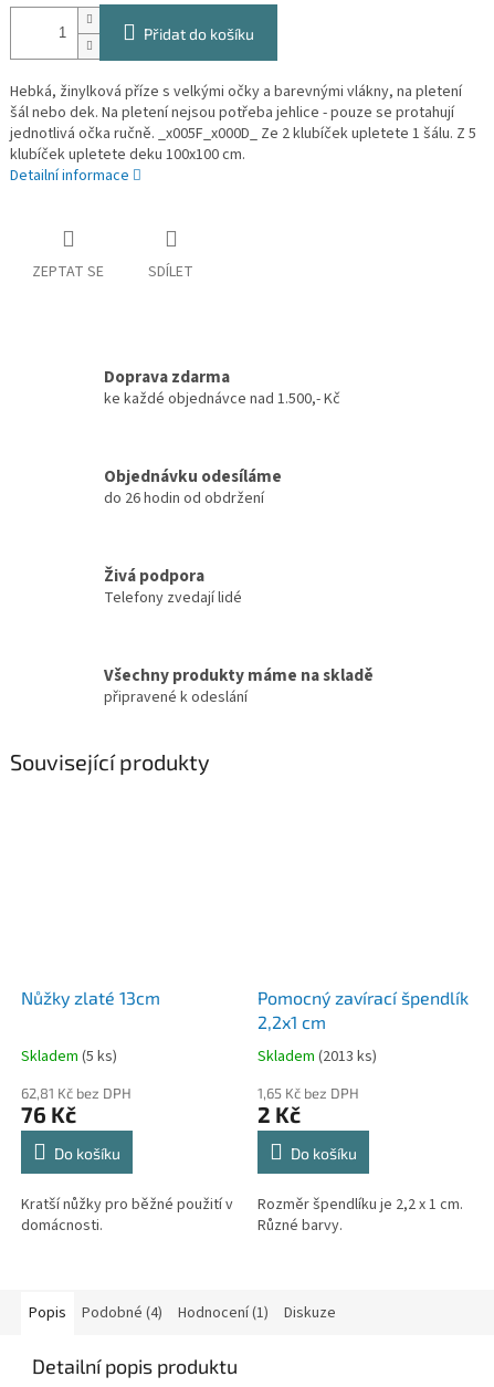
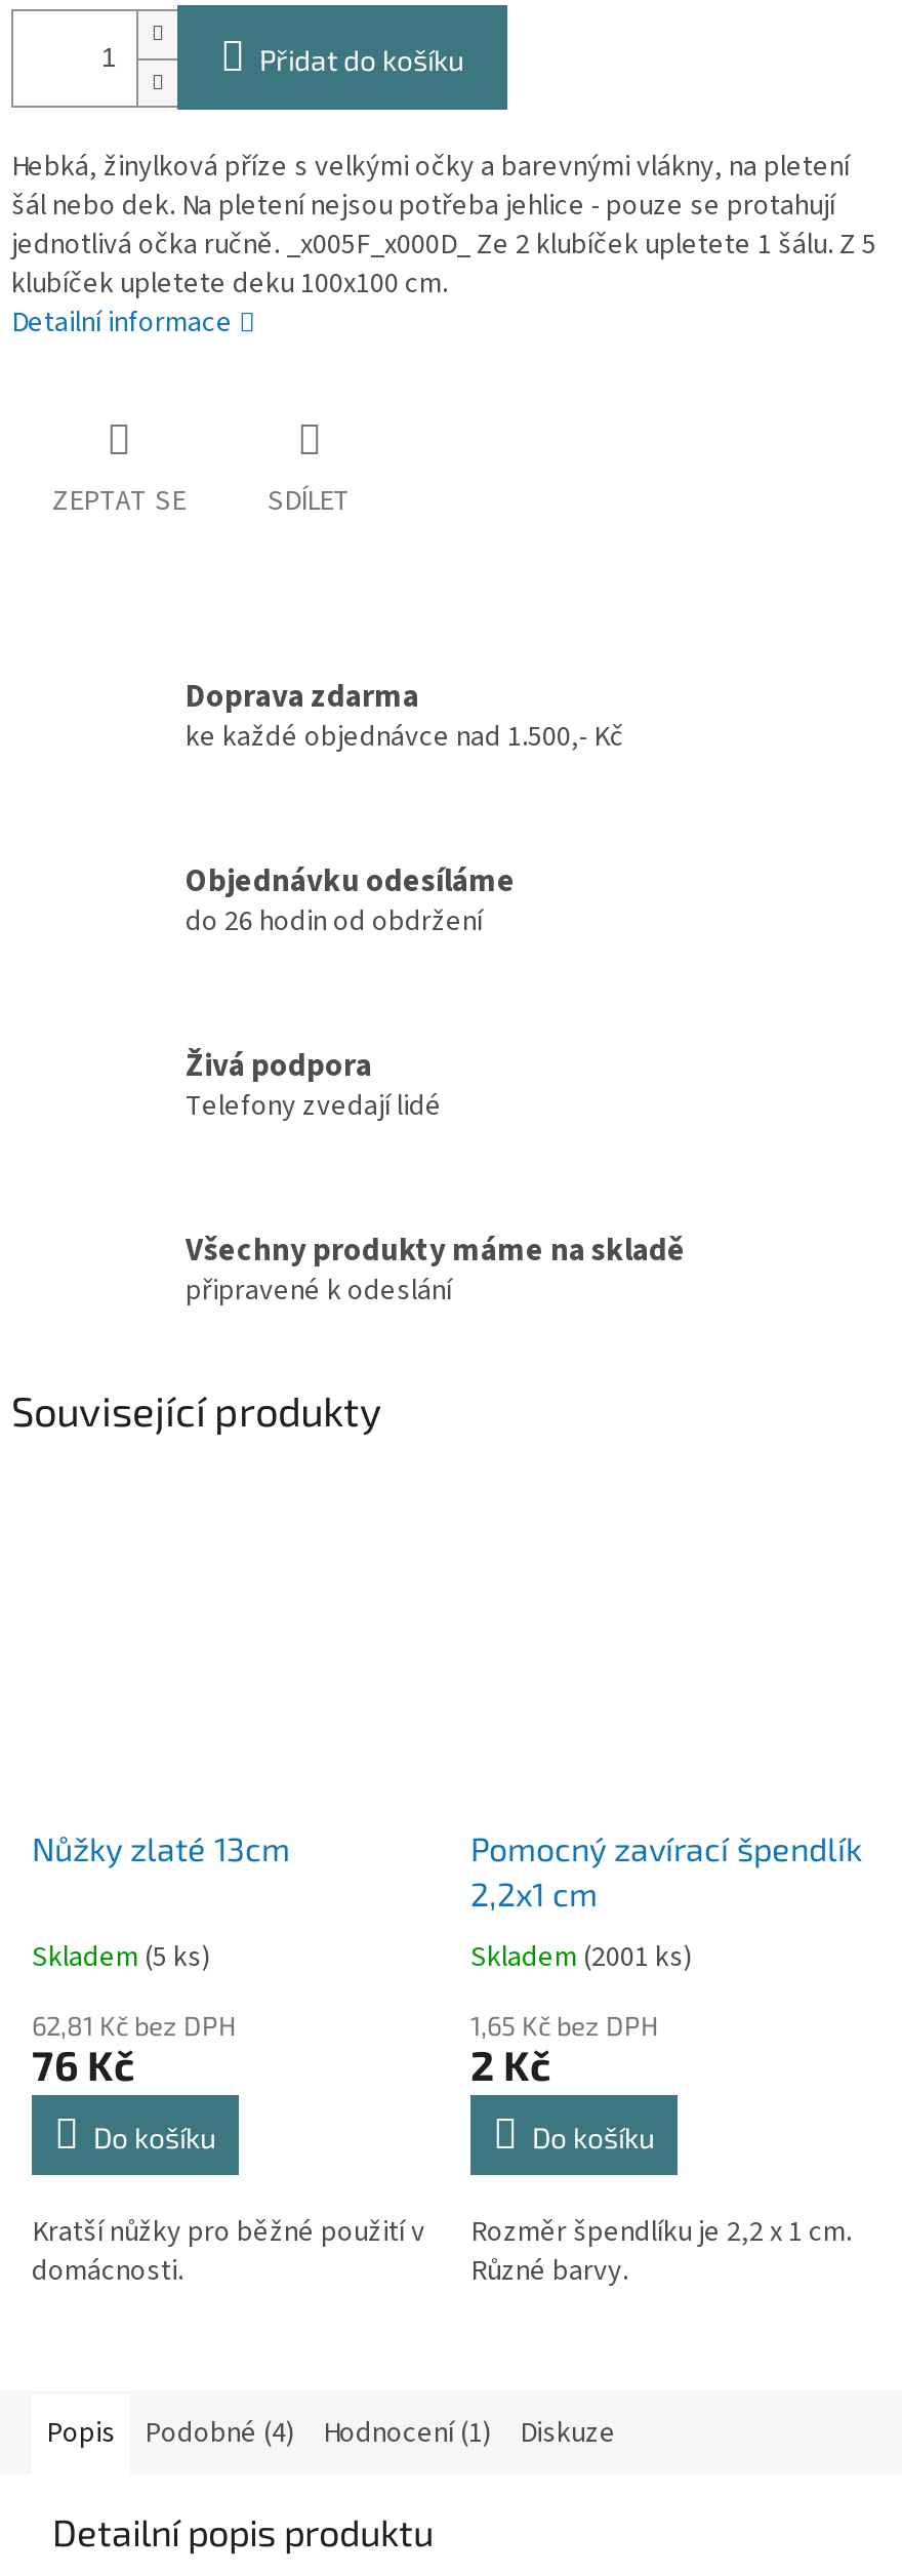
- Skladem (2013 ks)
+ Skladem (2001 ks)
